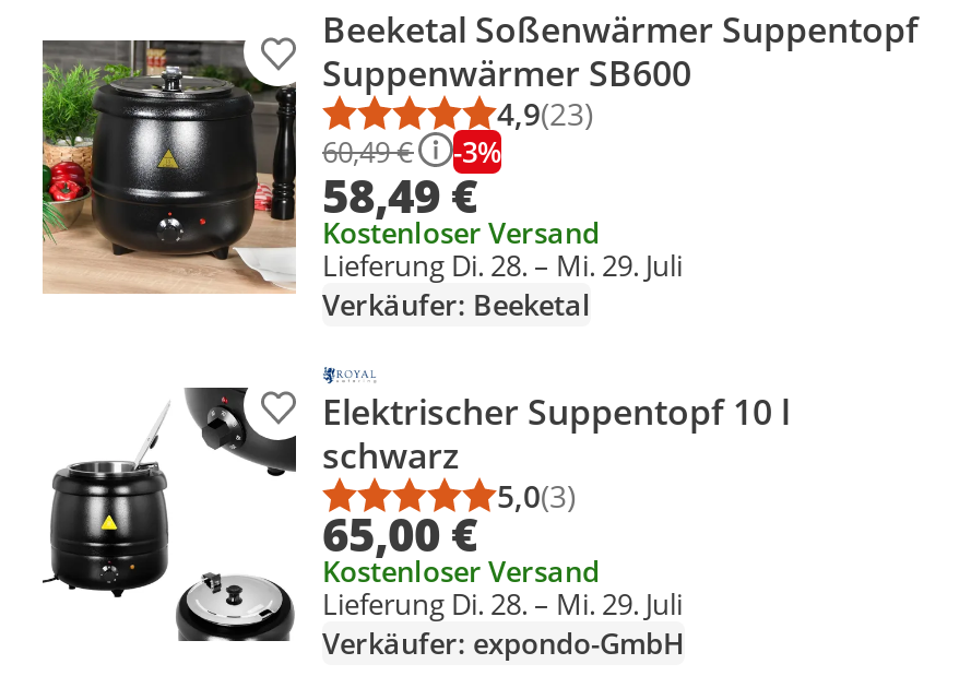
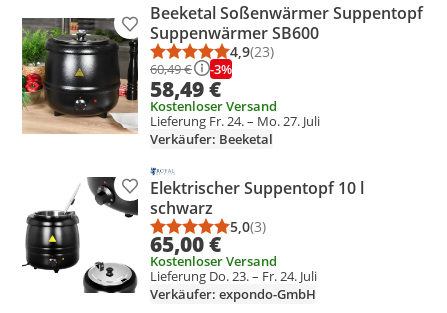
- Lieferung Di. 28. – Mi. 29. Juli
+ Lieferung Fr. 24. – Mo. 27. Juli

- Lieferung Di. 28. – Mi. 29. Juli
+ Lieferung Do. 23. – Fr. 24. Juli
